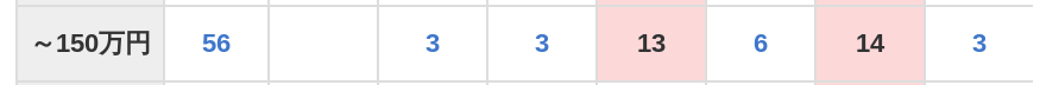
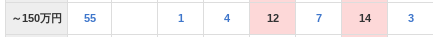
- ～150万円 56
+ ～150万円 55

- 3
+ 1

- 3
+ 4

- 13
+ 12

- 6
+ 7
